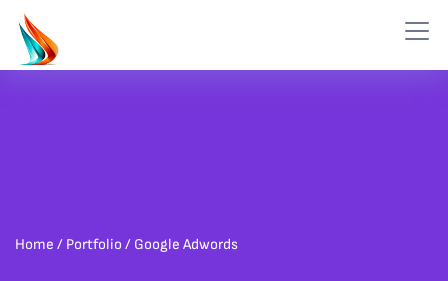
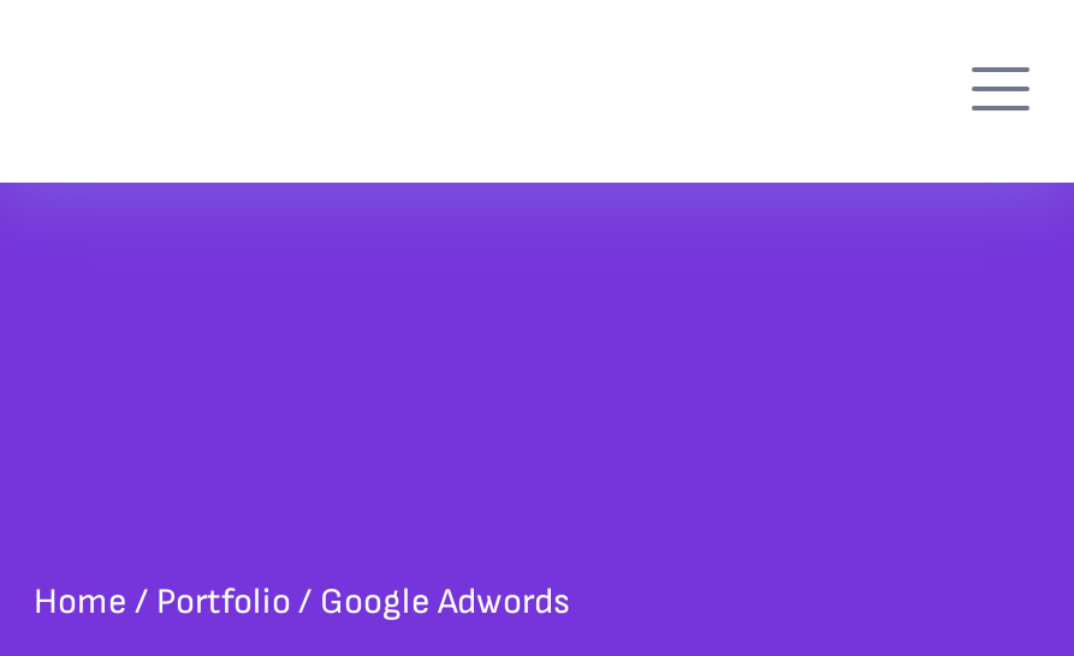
- [image]
